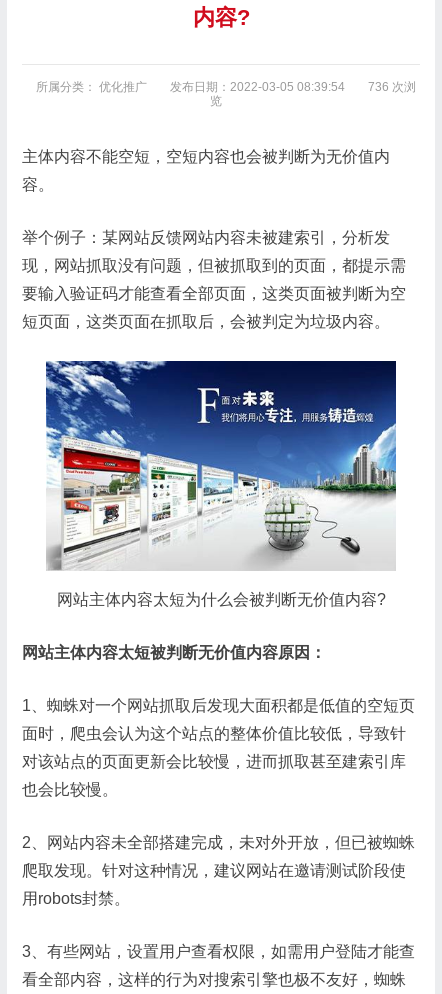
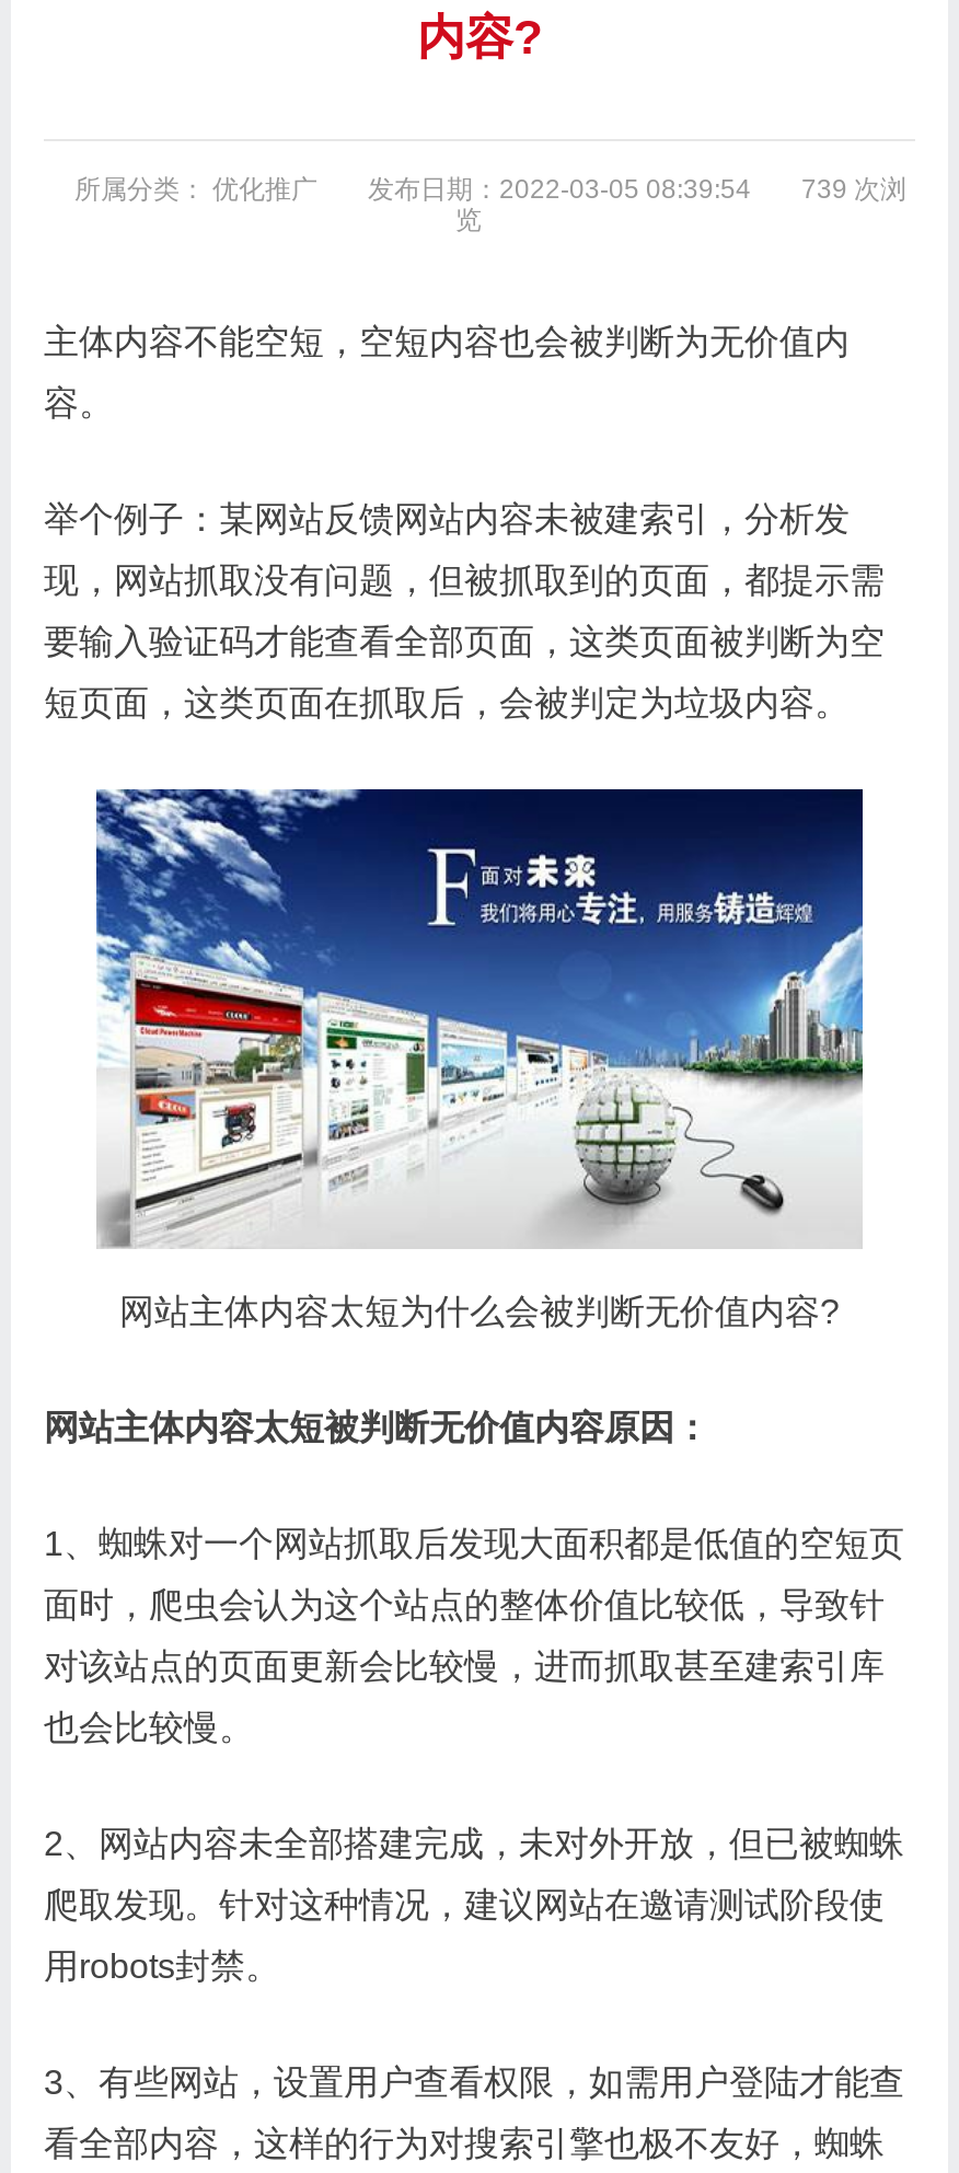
- 所属分类： 优化推广 发布日期：2022-03-05 08:39:54 736 次浏
+ 所属分类： 优化推广 发布日期：2022-03-05 08:39:54 739 次浏
